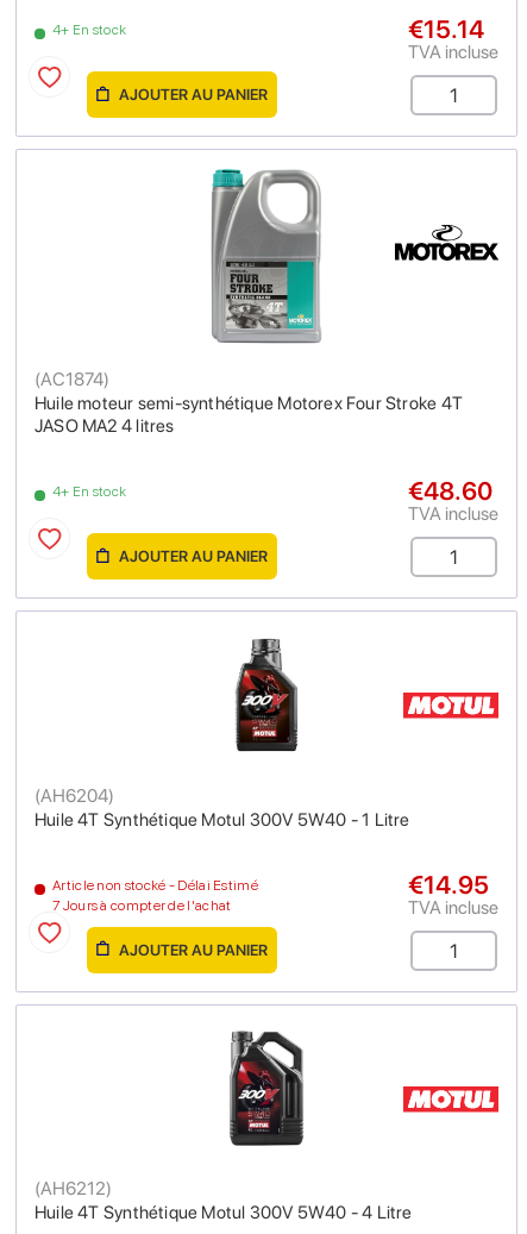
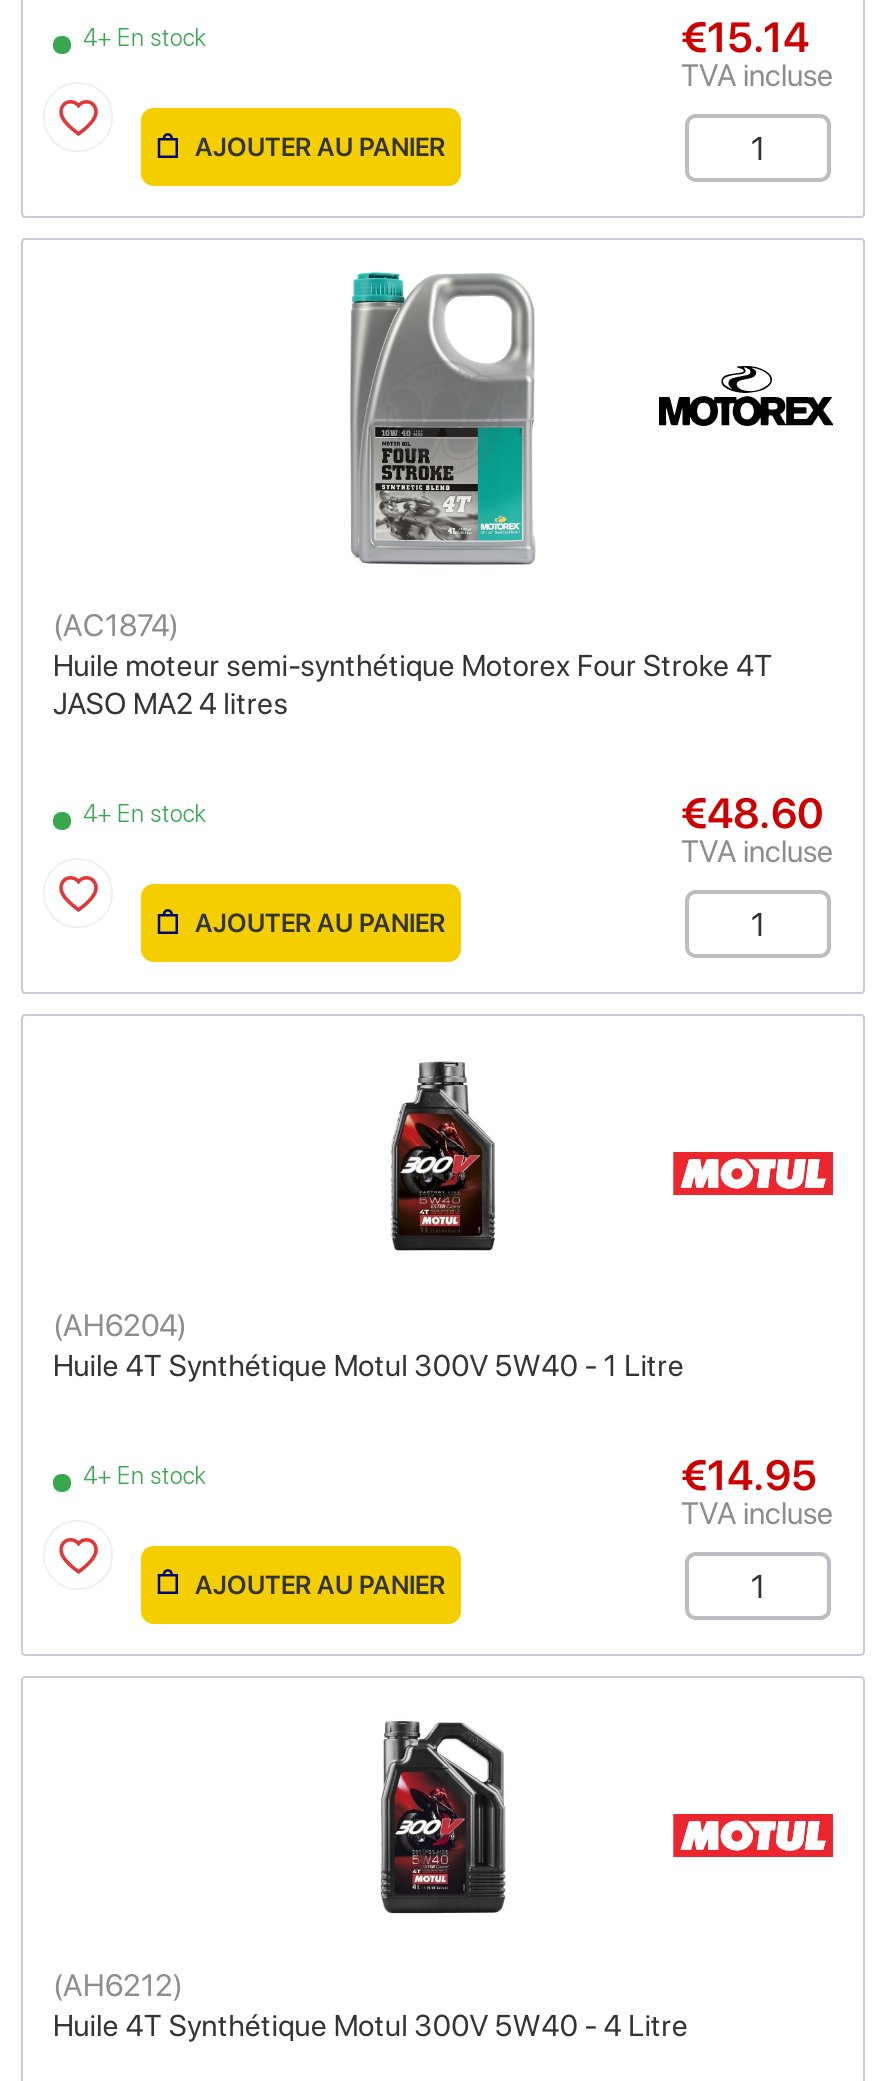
- Article non stocké - Délai Estimé
- 7 Jours à compter de l'achat
+ 4+ En stock
